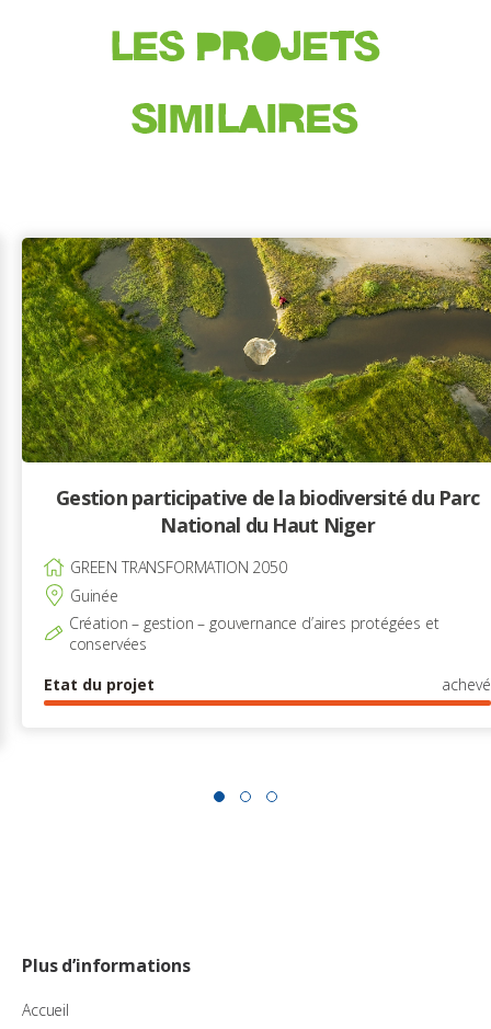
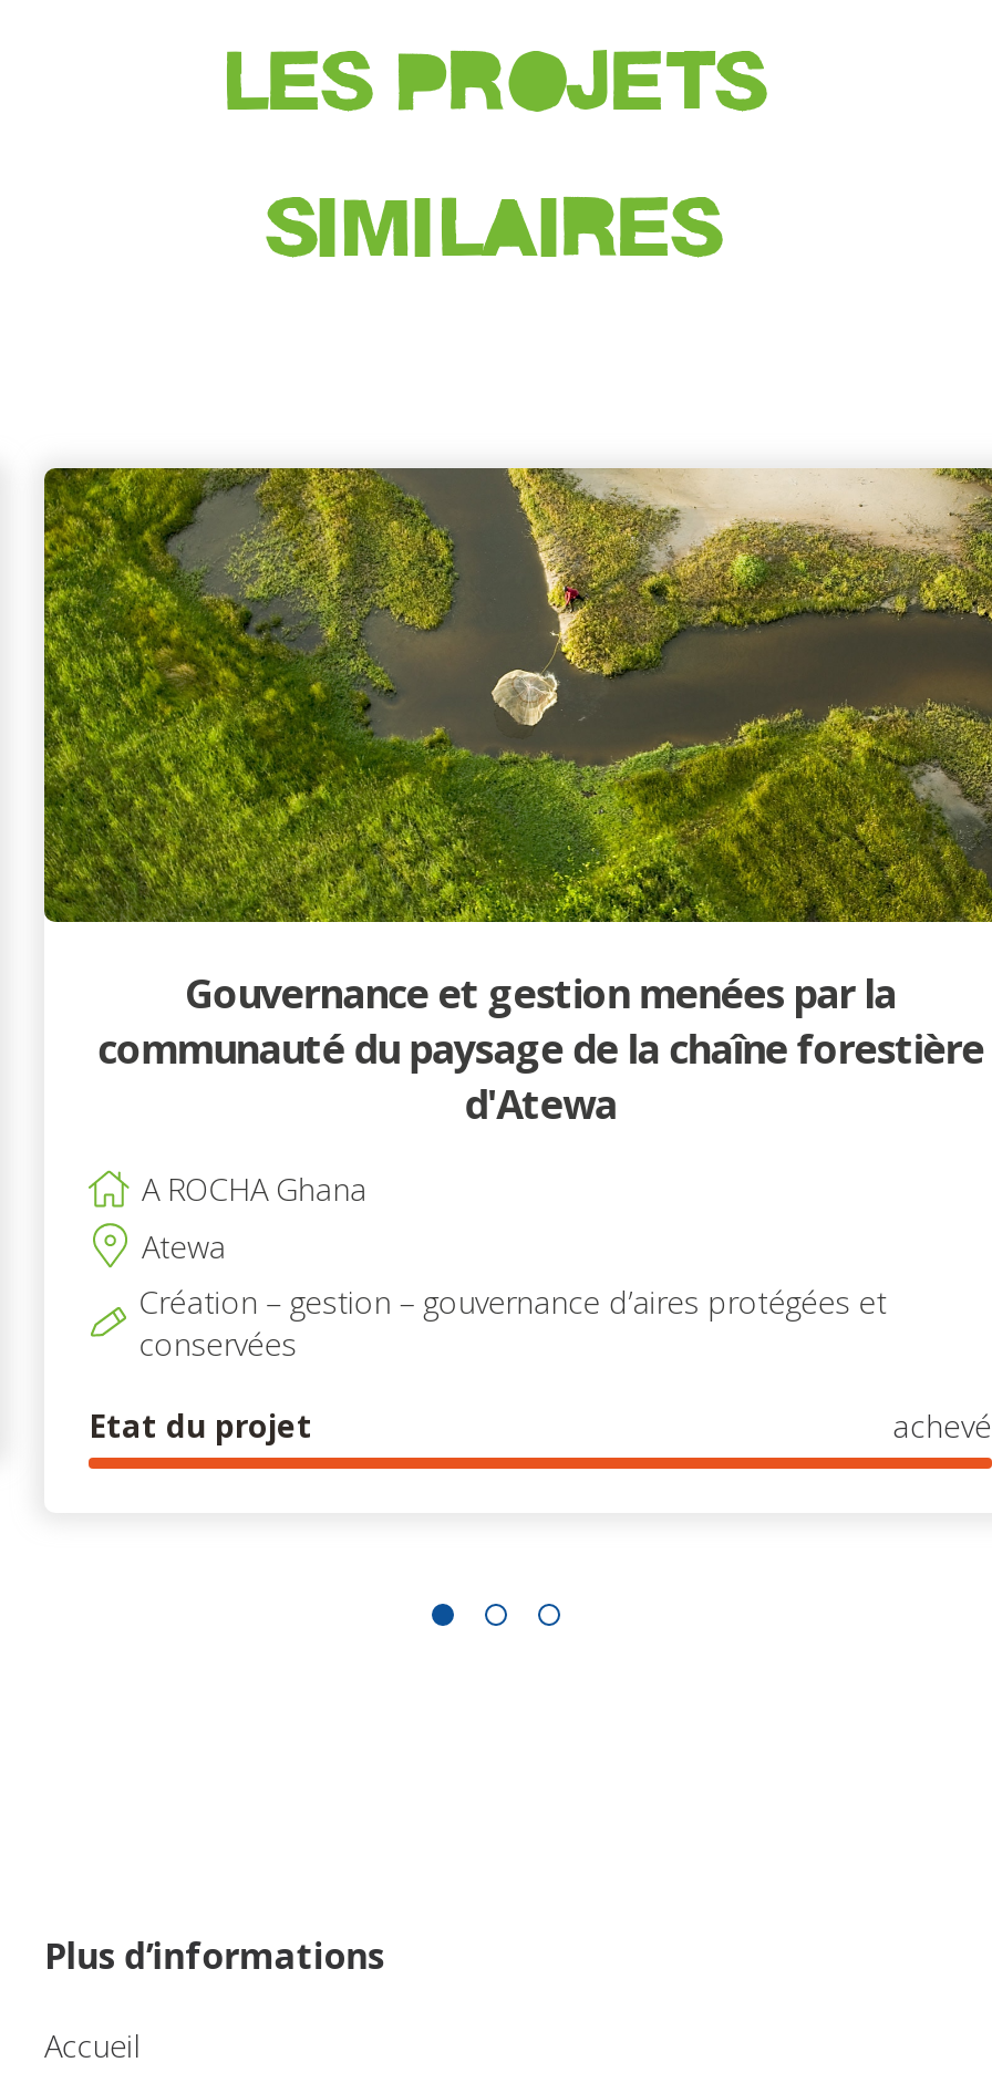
- Gestion participative de la biodiversité du Parc
- National du Haut Niger
+ Gouvernance et gestion menées par la
+ communauté du paysage de la chaîne forestière
+ d'Atewa

- GREEN TRANSFORMATION 2050
- Guinée
+ A ROCHA Ghana
+ Atewa

moved down: Création – gestion – gouvernance d’aires protégées et | conservées | Etat du projet | achevé
